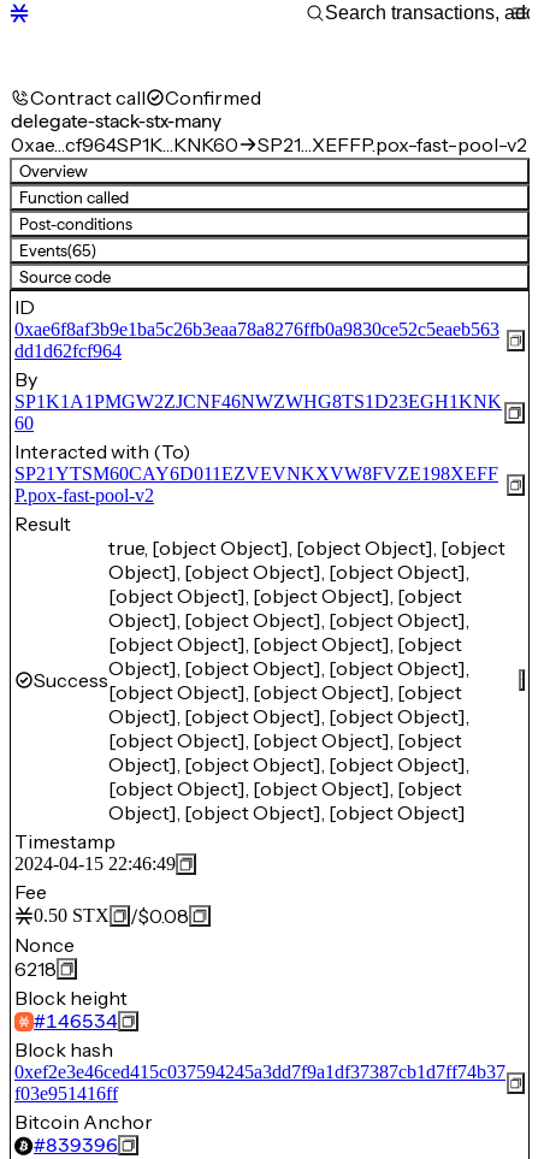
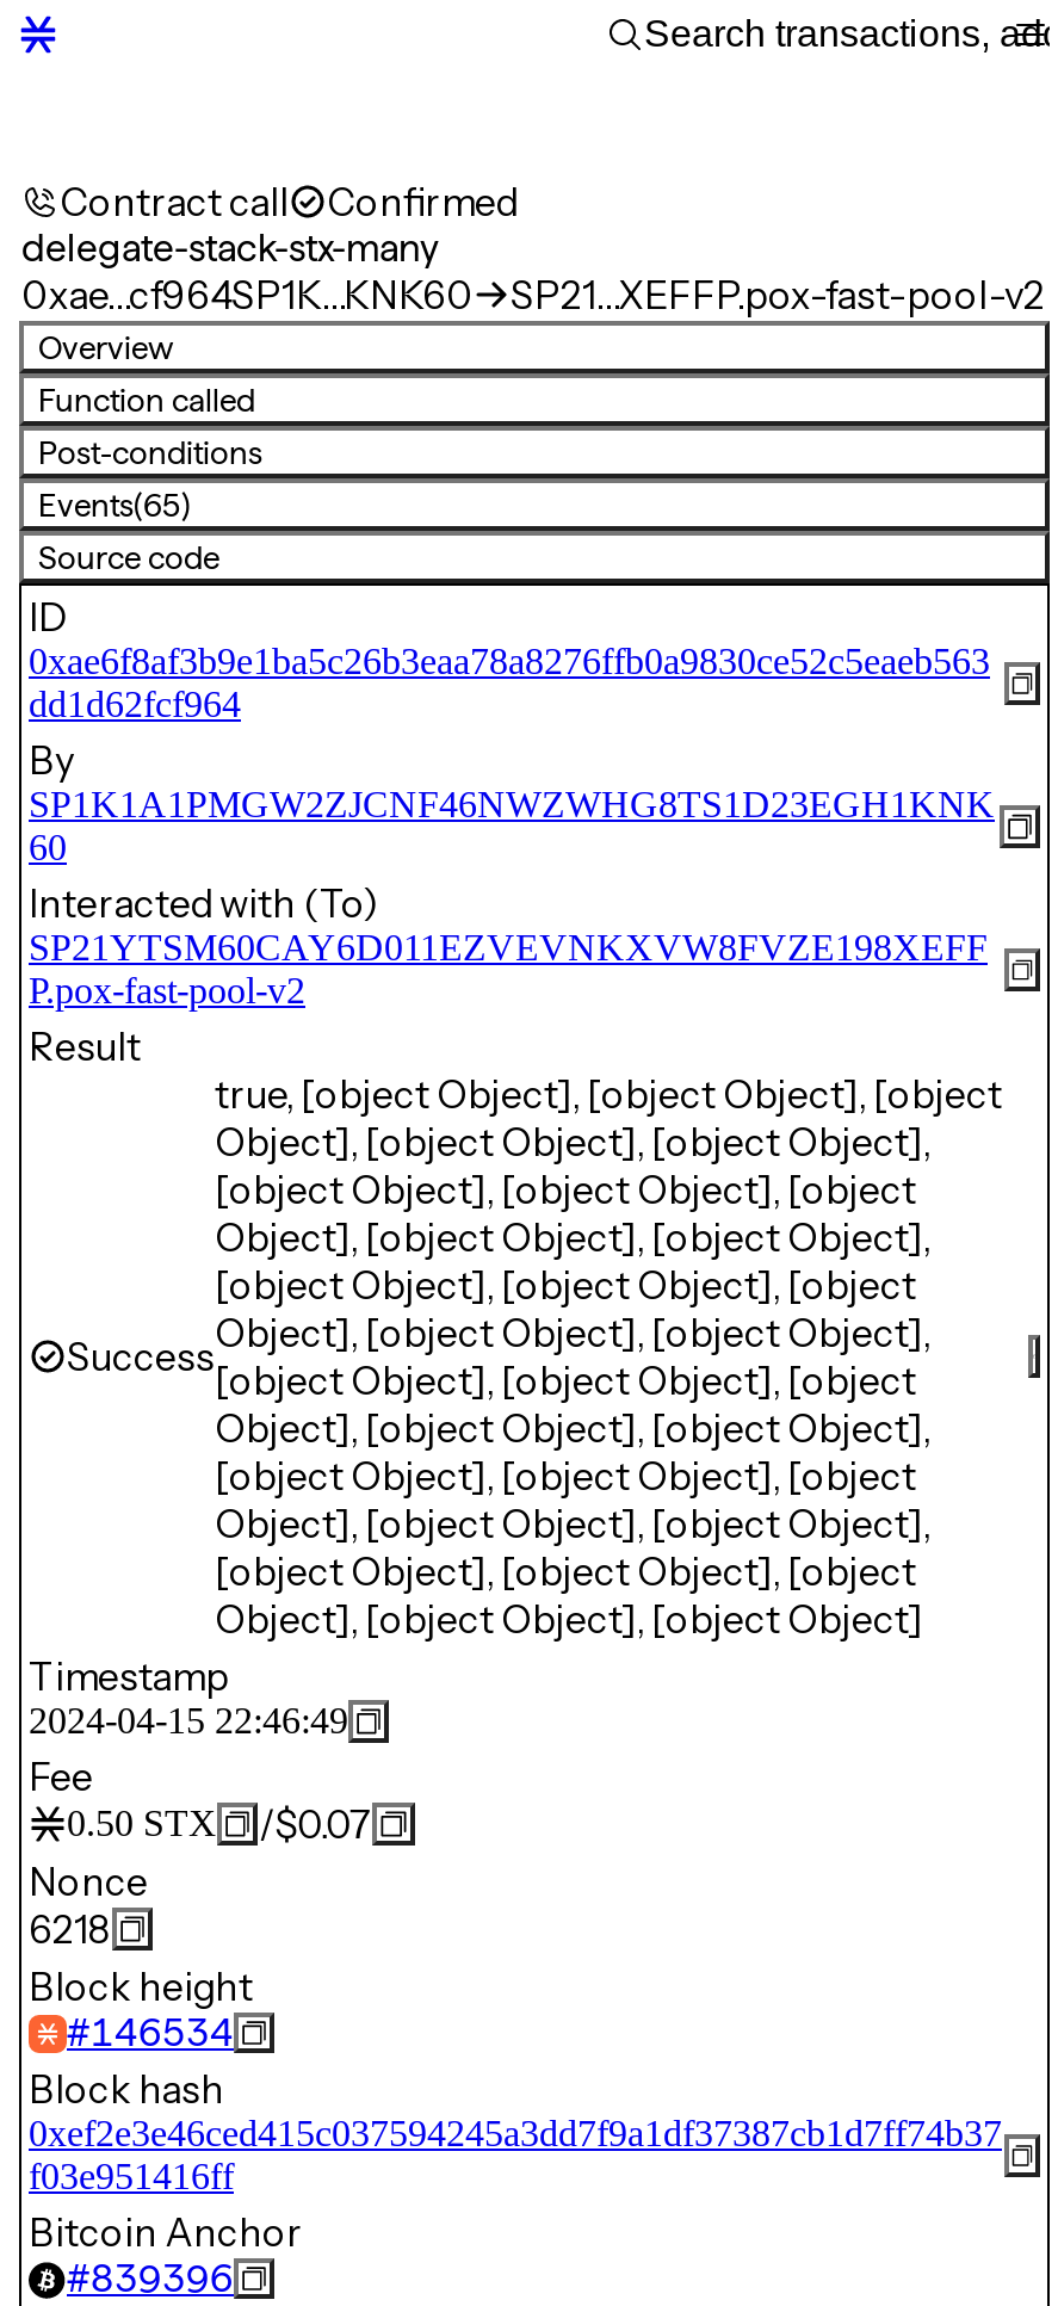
- 0.50 STX /$0.08
+ 0.50 STX /$0.07
